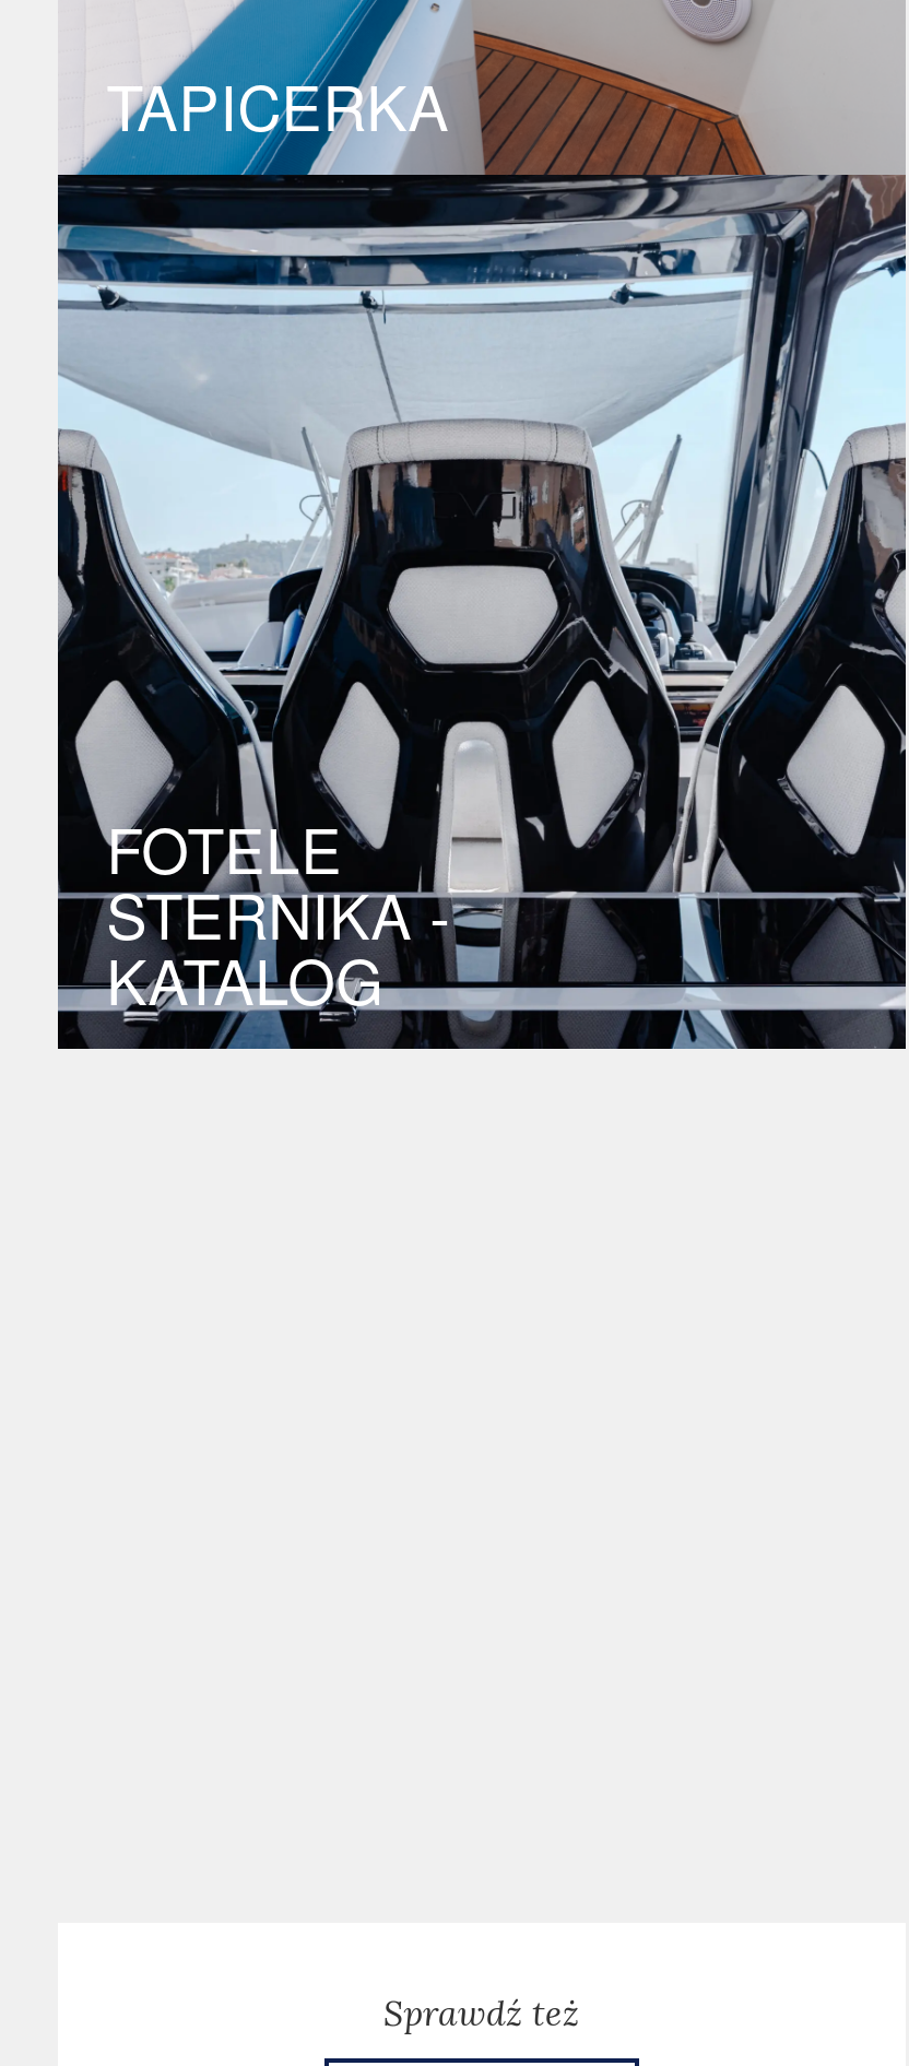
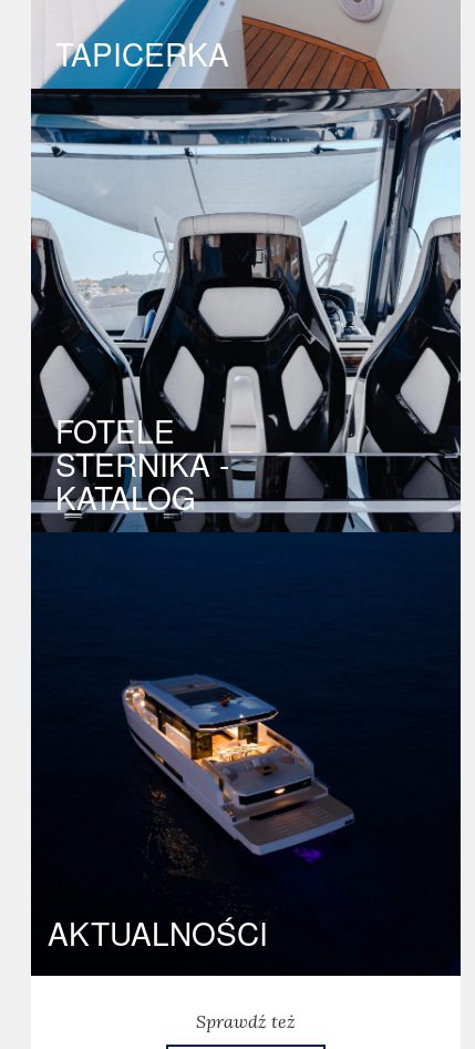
+ [image]
